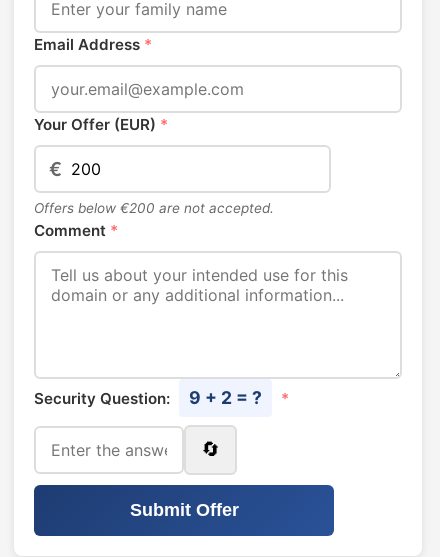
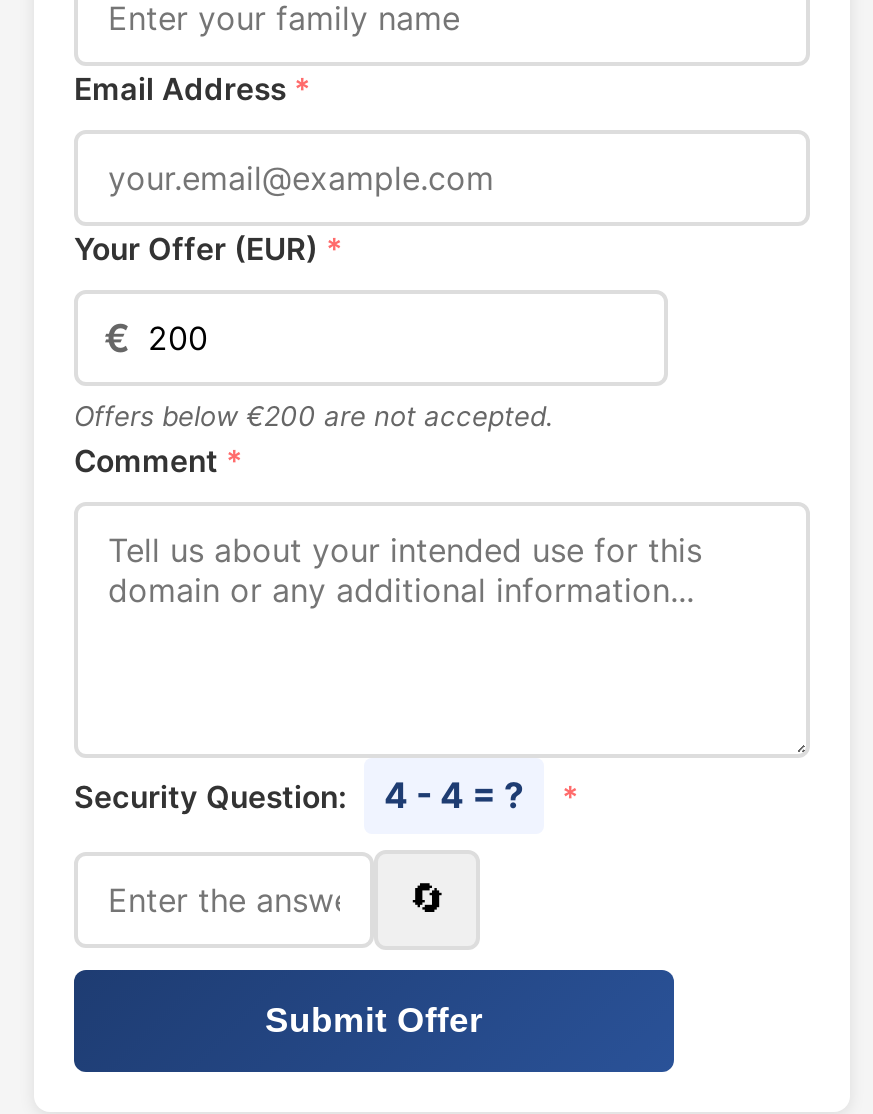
- 9 + 2 = ?
+ 4 - 4 = ?
